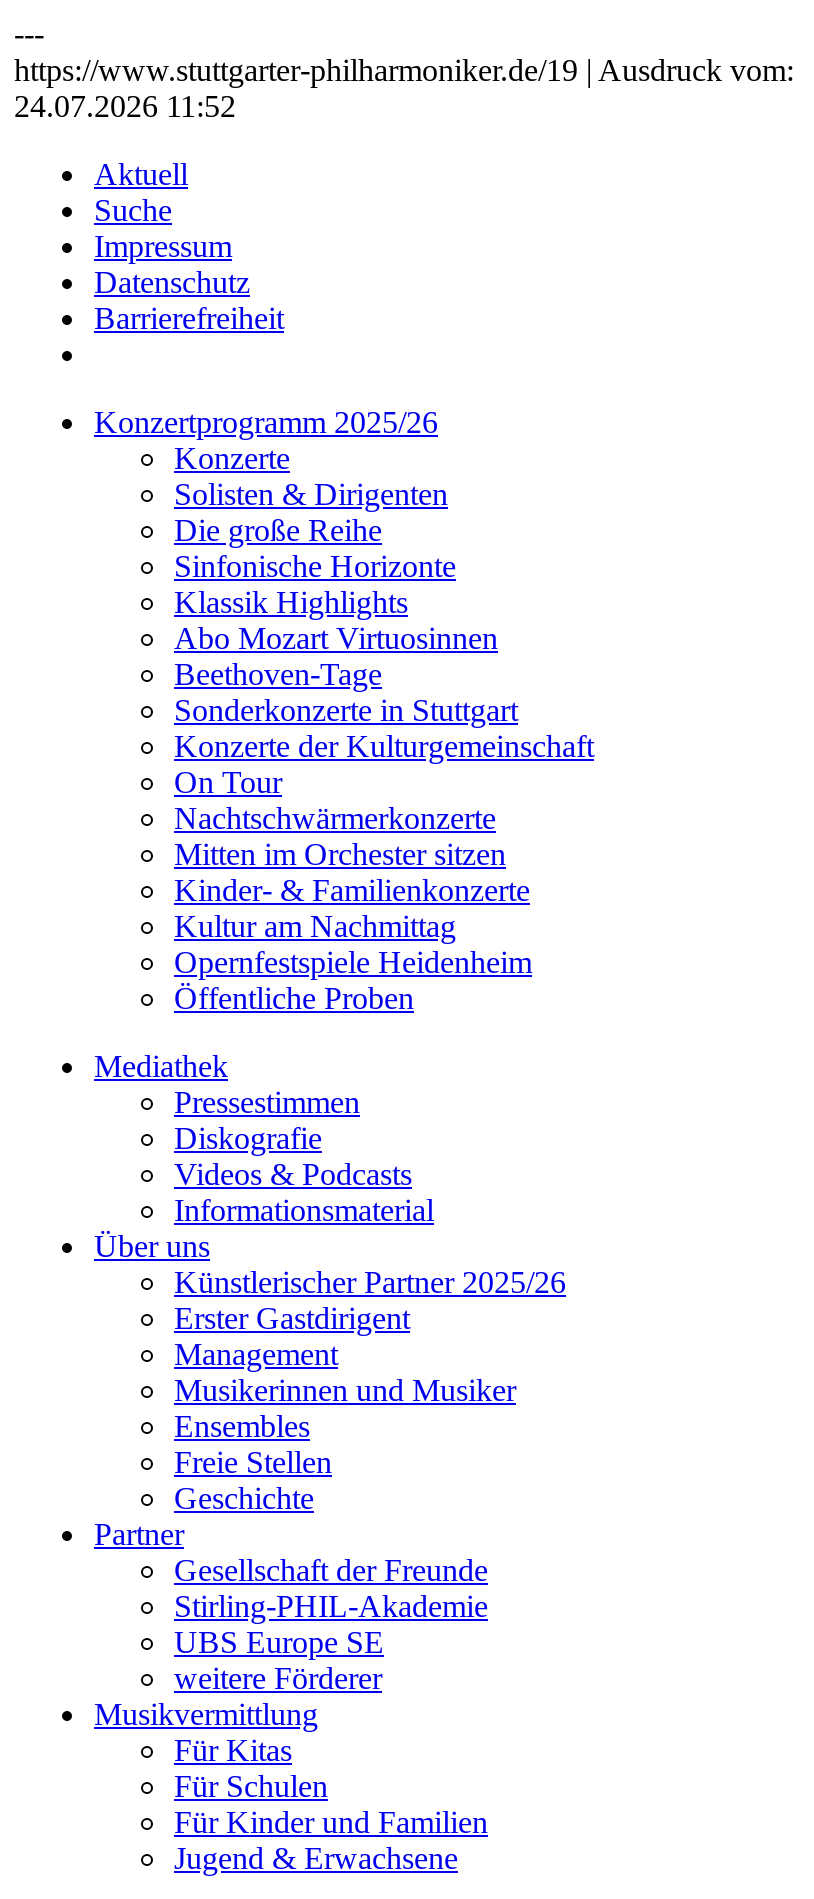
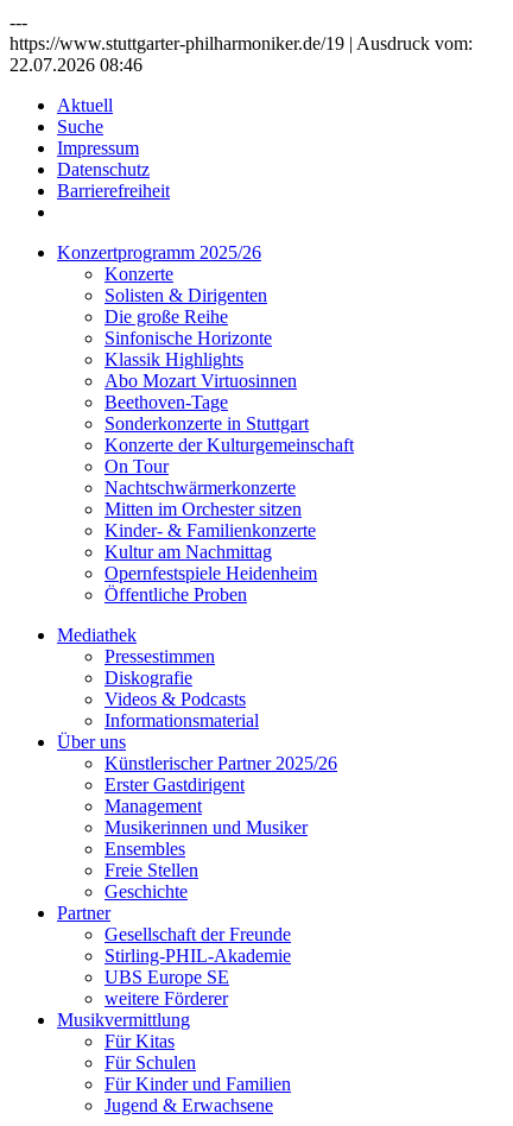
- 24.07.2026 11:52
+ 22.07.2026 08:46
